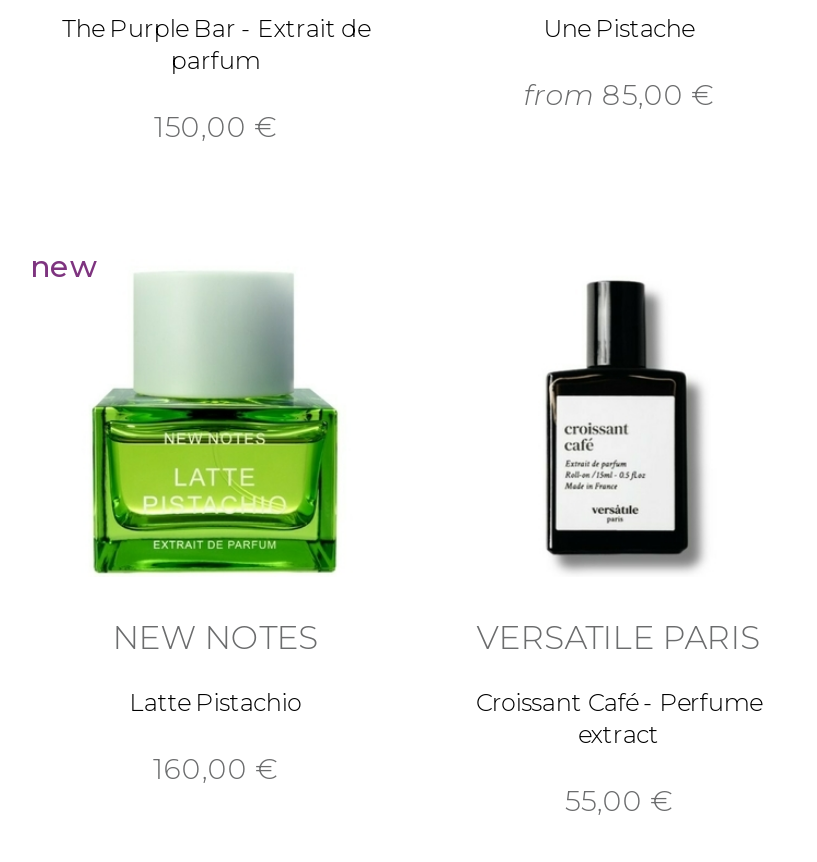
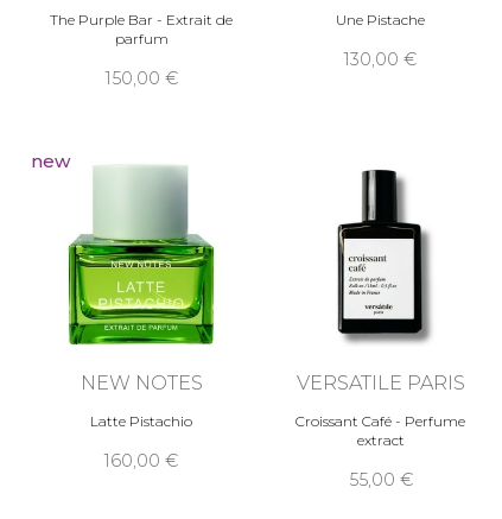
- from 85,00 €
+ 130,00 €
